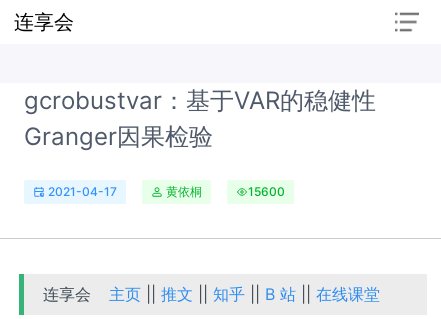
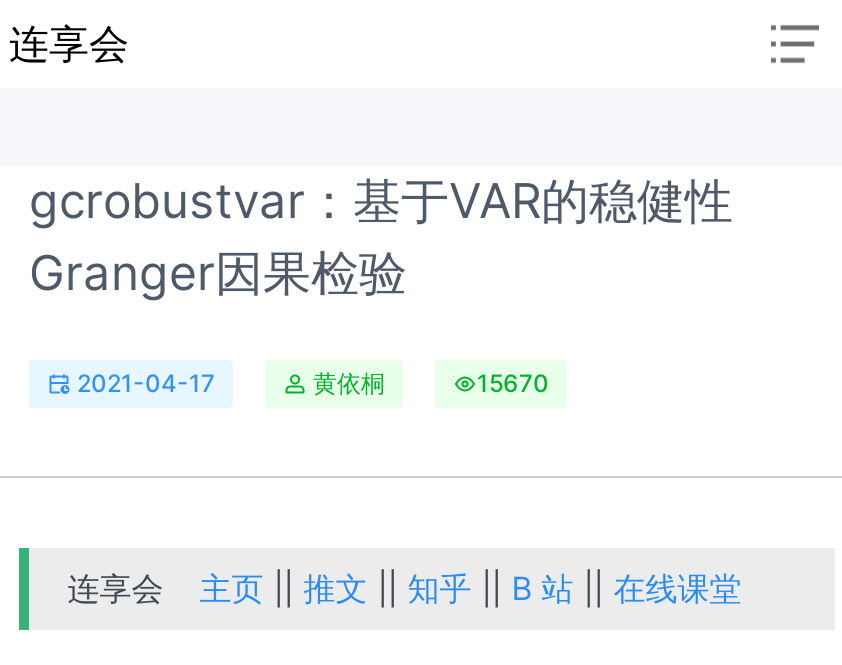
- 15600
+ 15670
